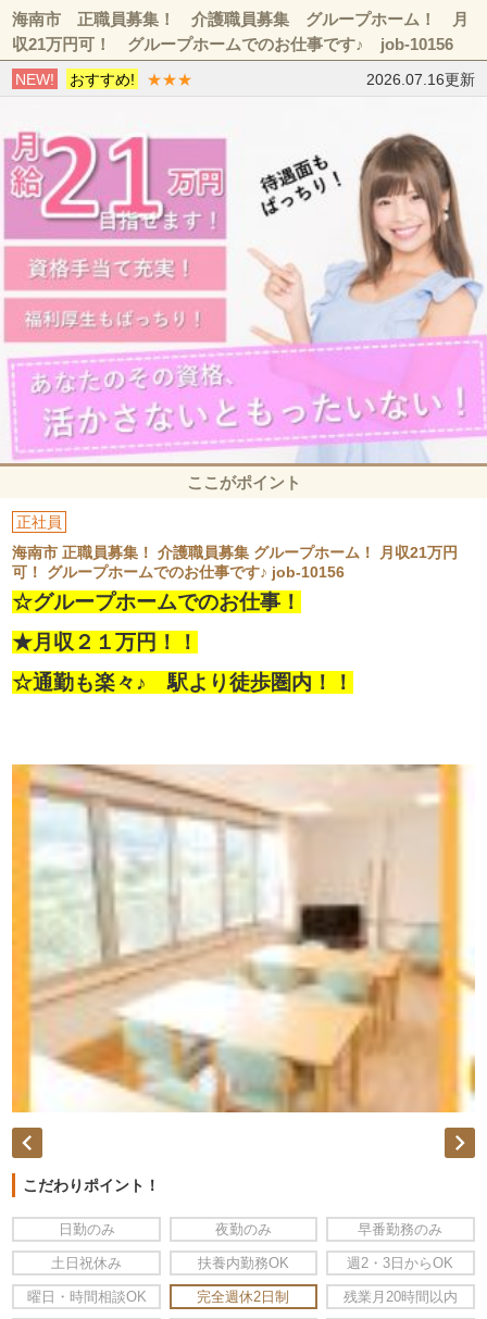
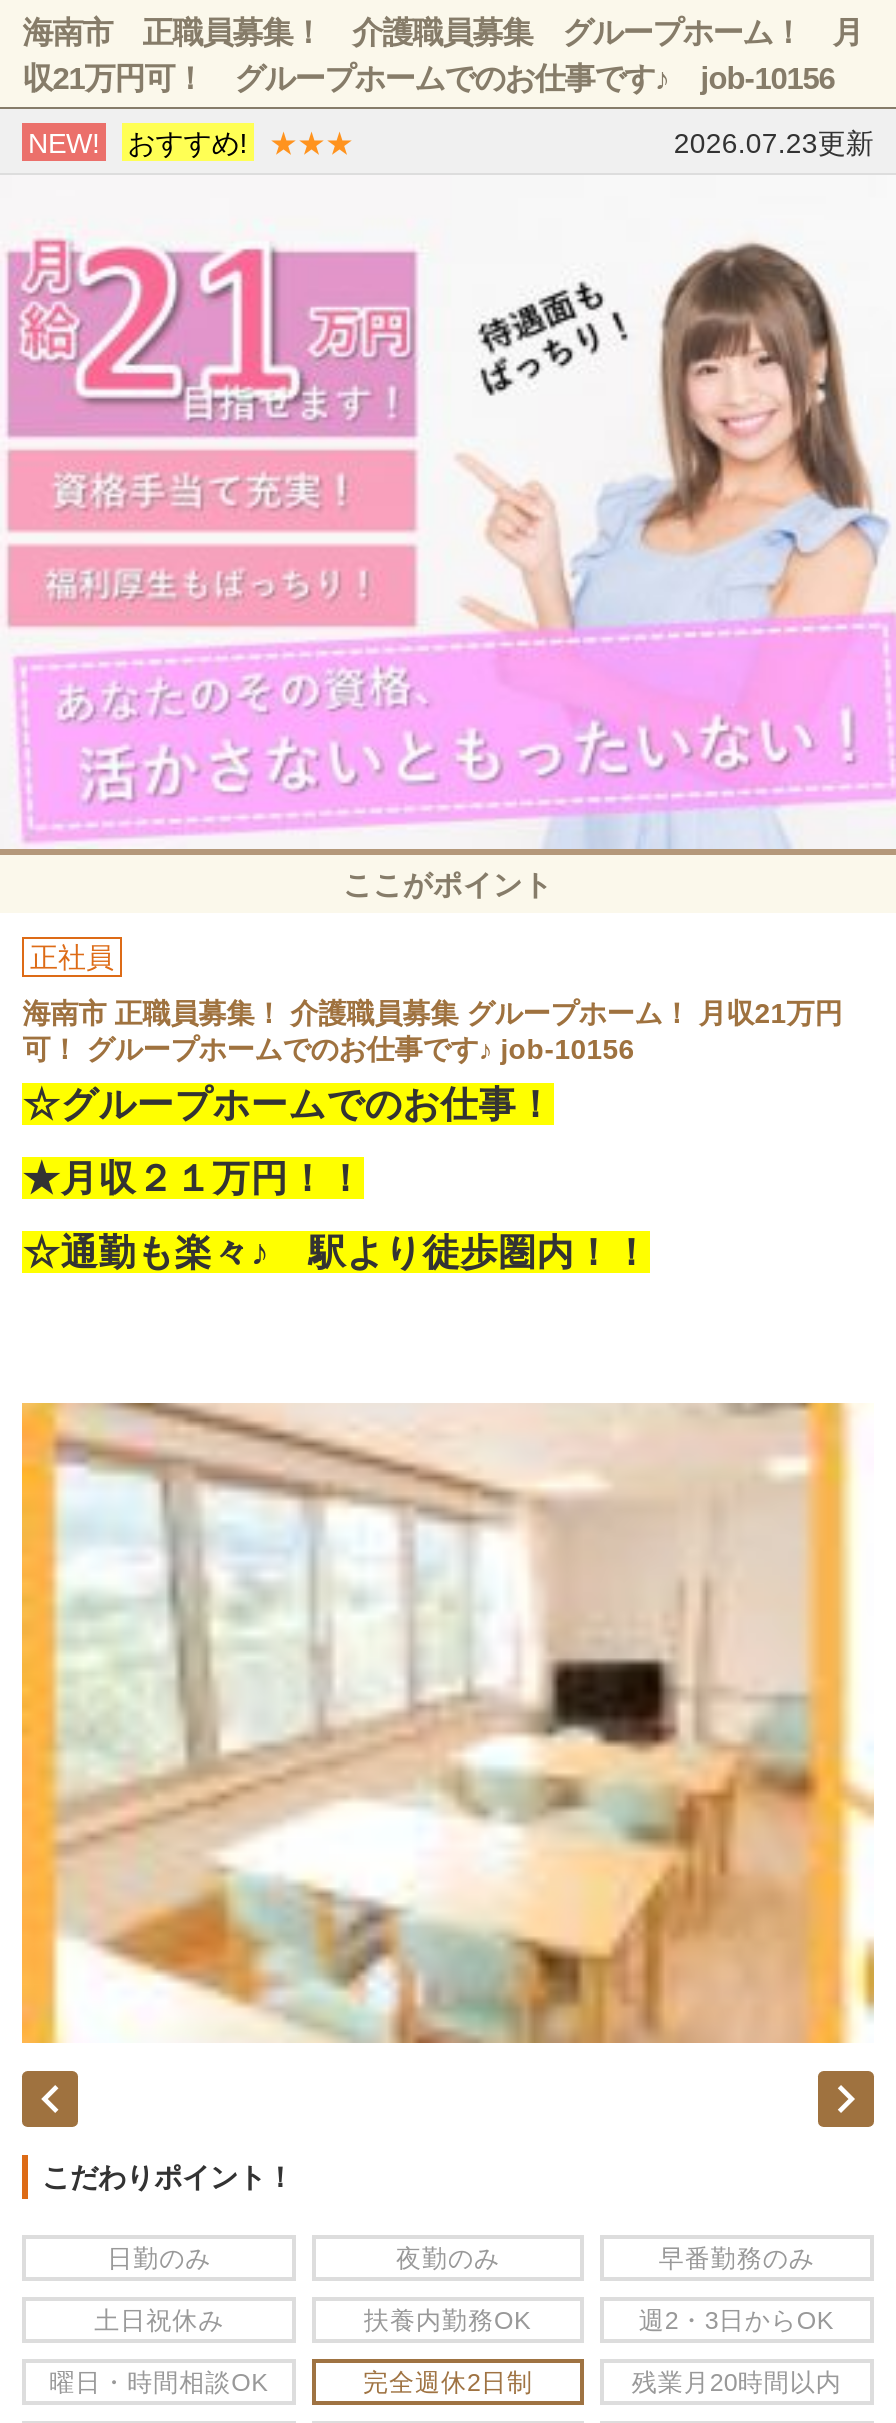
- 2026.07.16更新
+ 2026.07.23更新
